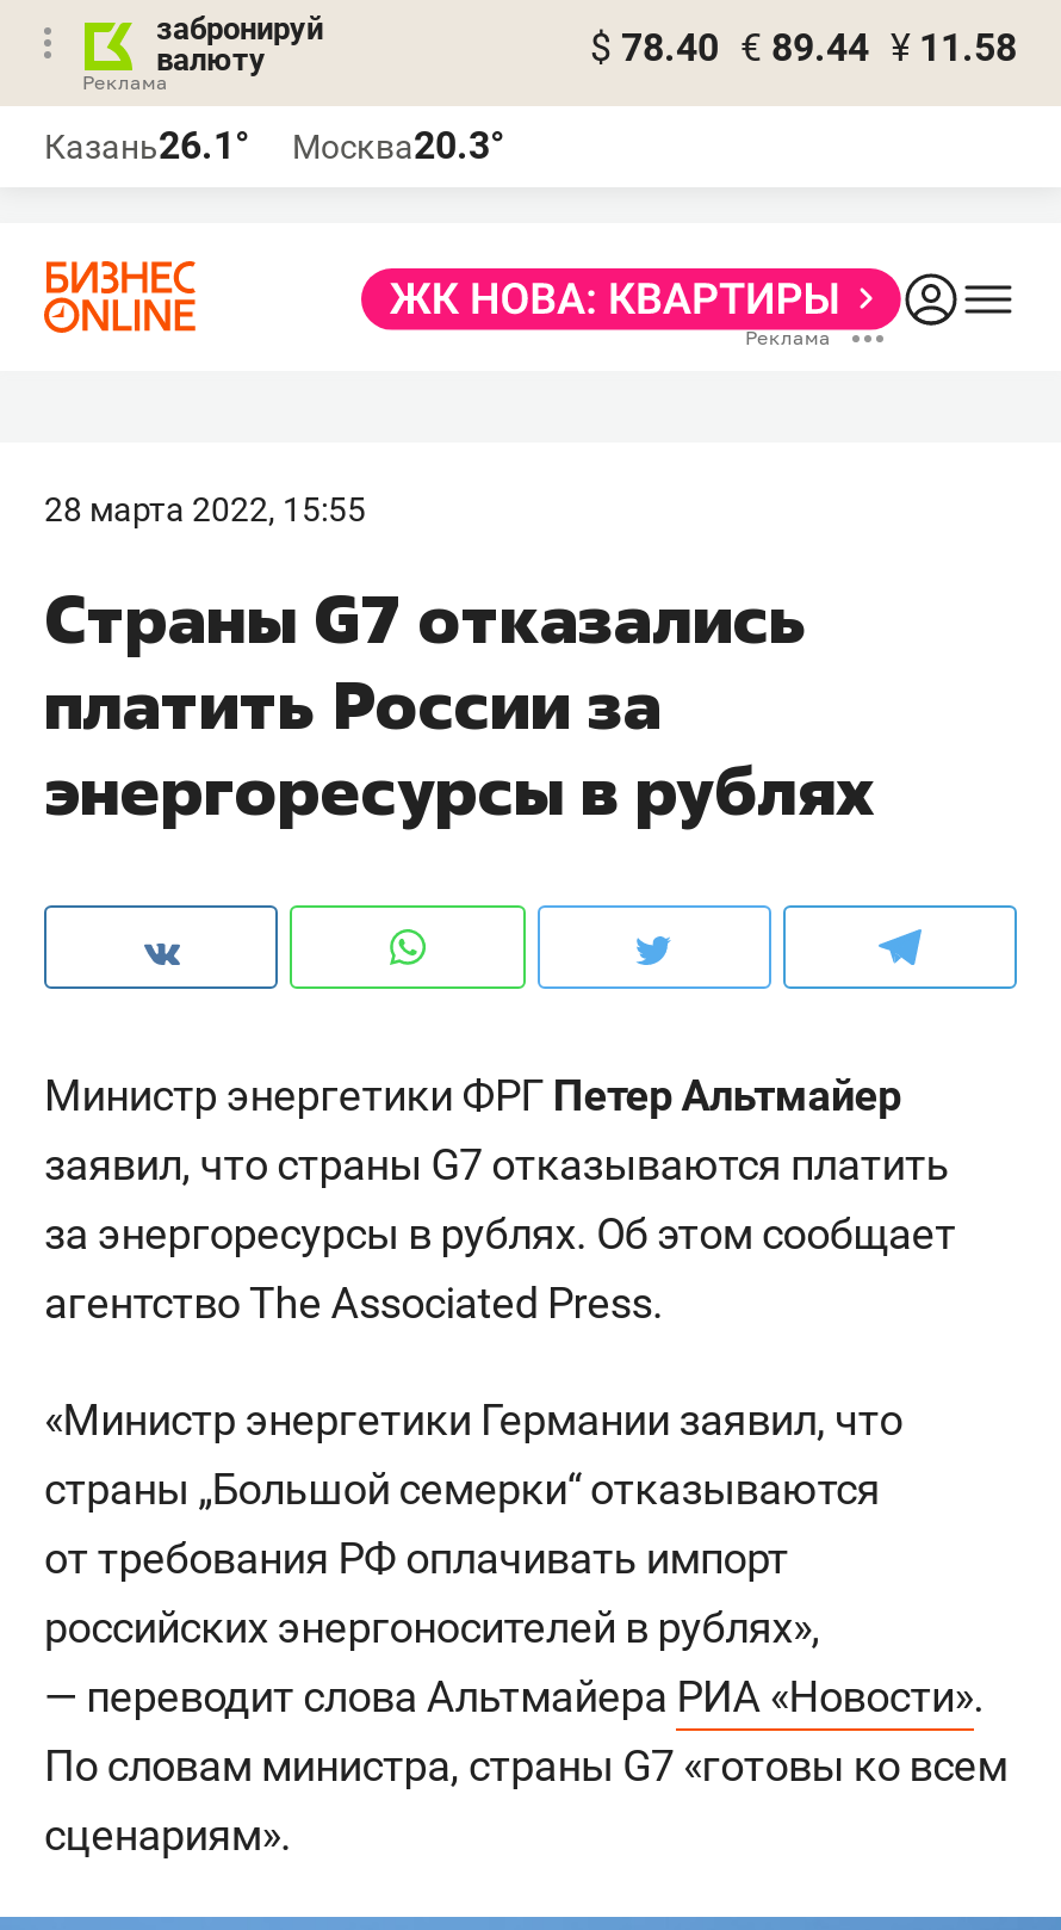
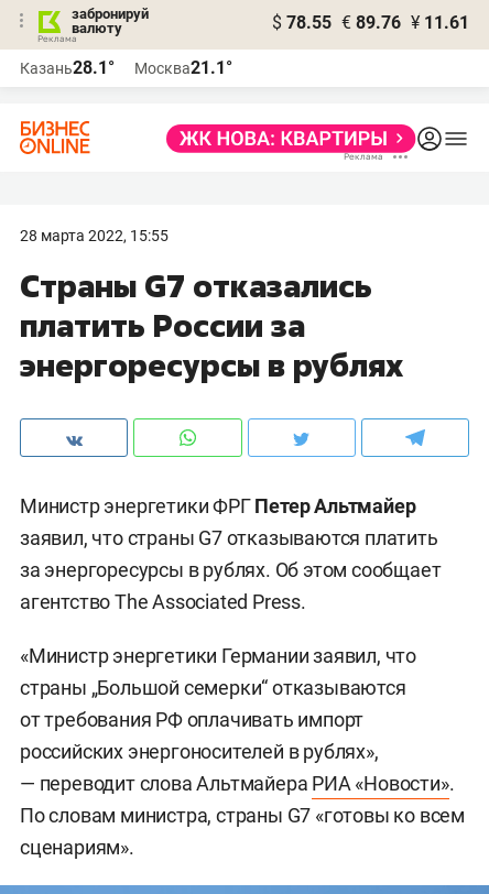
- $ 78.40 € 89.44 ¥ 11.58
+ $ 78.55 € 89.76 ¥ 11.61

- Казань26.1°
+ Казань28.1°

- Москва20.3°
+ Москва21.1°
